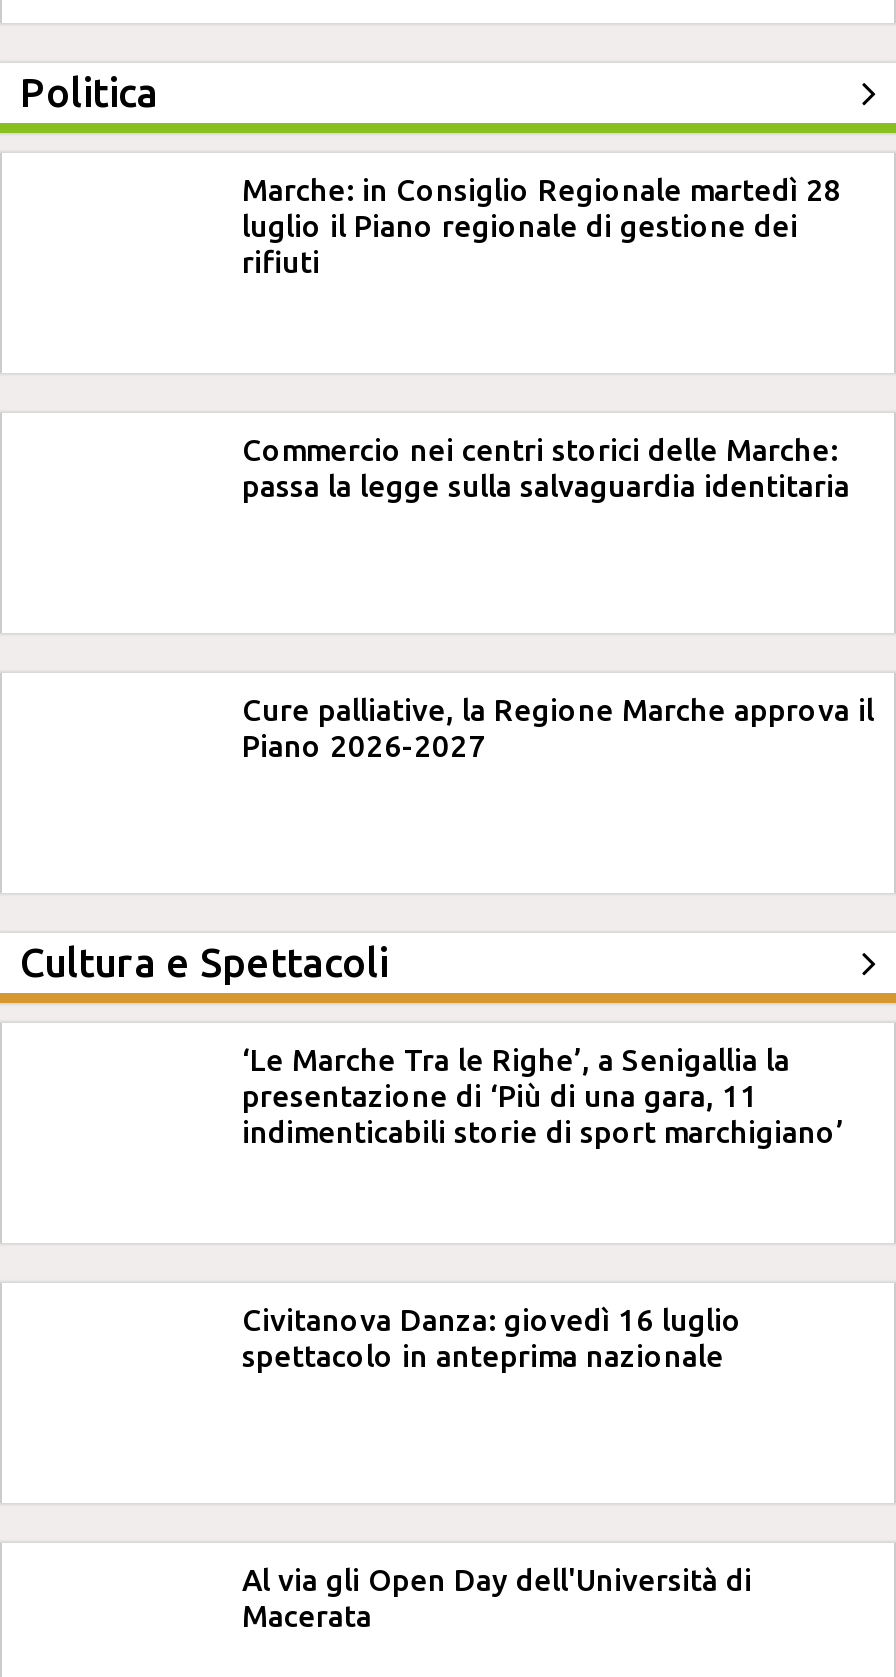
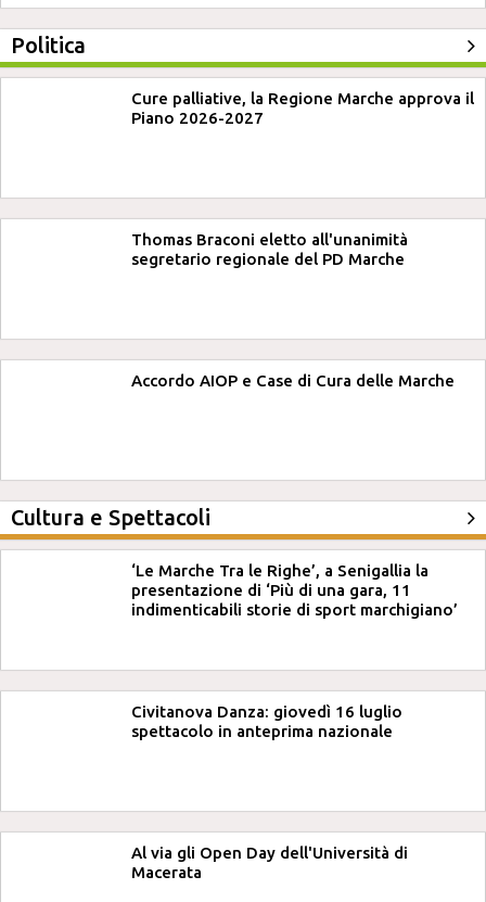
- Marche: in Consiglio Regionale martedì 28
- luglio il Piano regionale di gestione dei
- rifiuti

- Commercio nei centri storici delle Marche:
- passa la legge sulla salvaguardia identitaria

moved up: Cure palliative, la Regione Marche approva il | Piano 2026-2027

+ Thomas Braconi eletto all'unanimità
+ segretario regionale del PD Marche

+ Accordo AIOP e Case di Cura delle Marche
